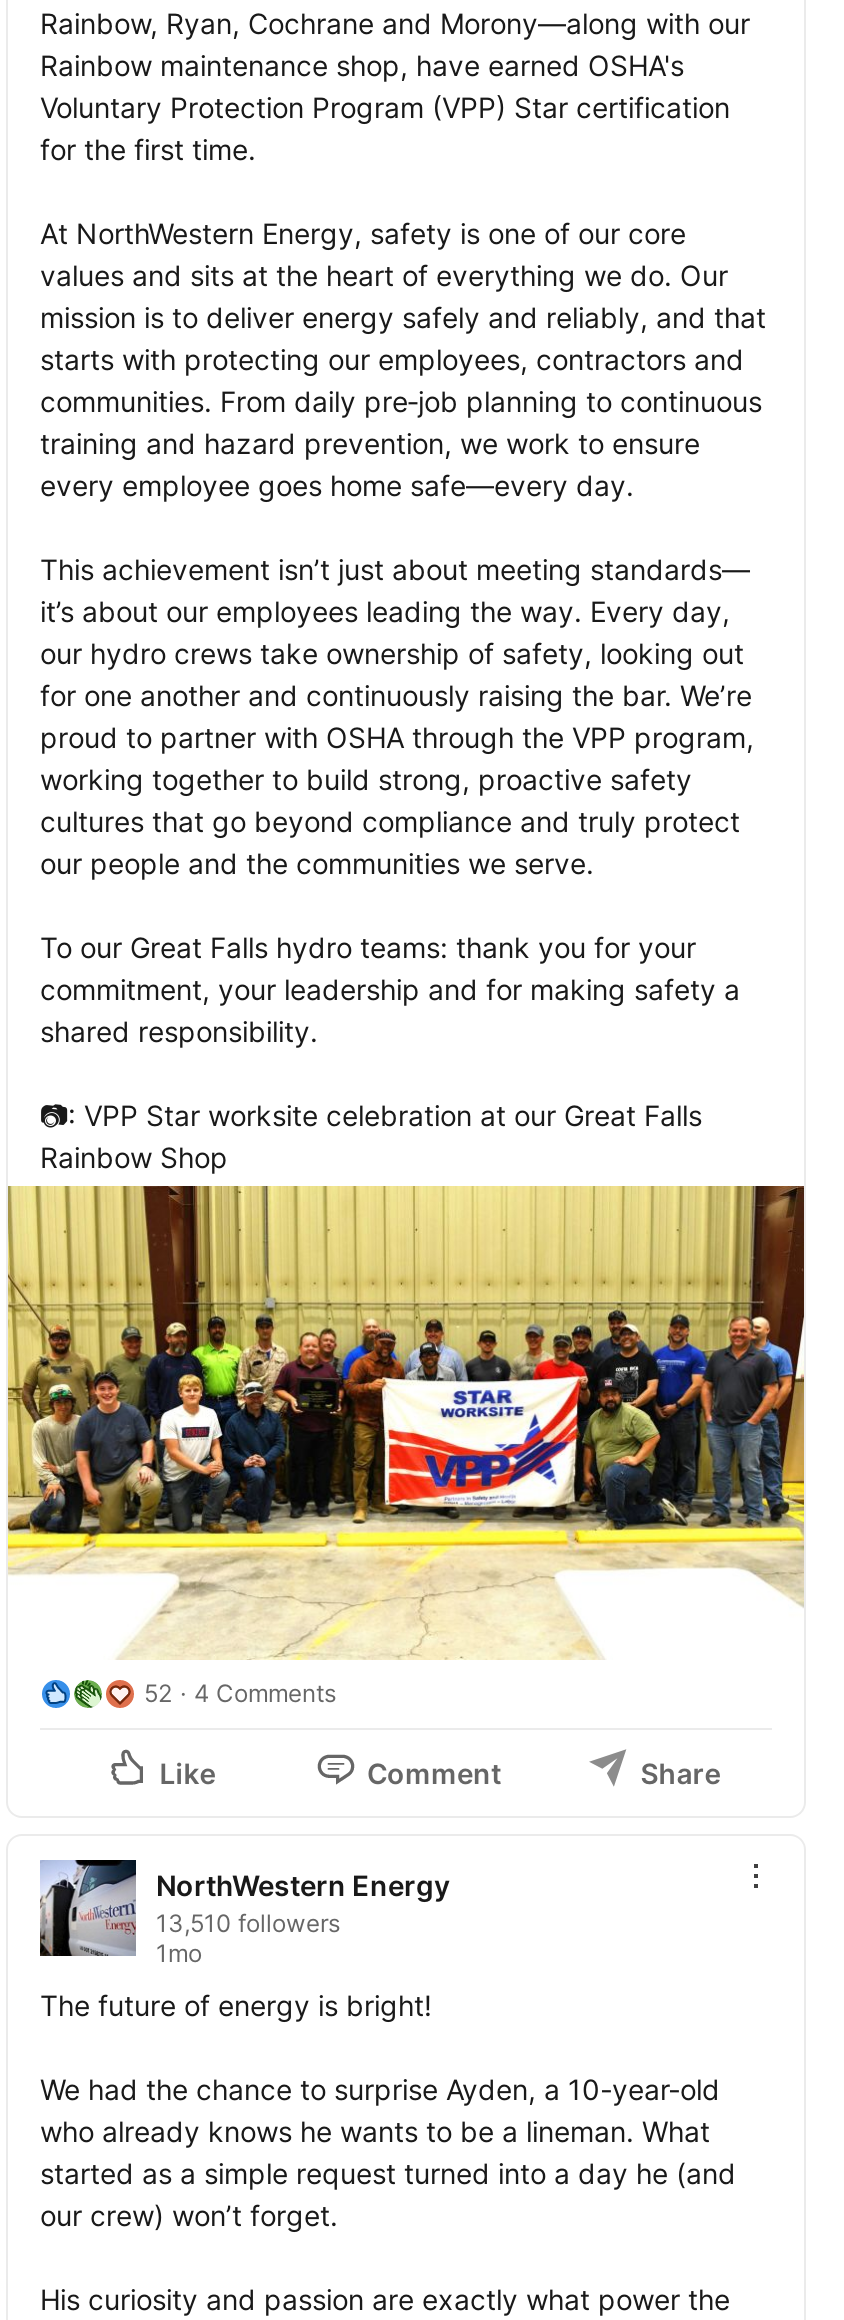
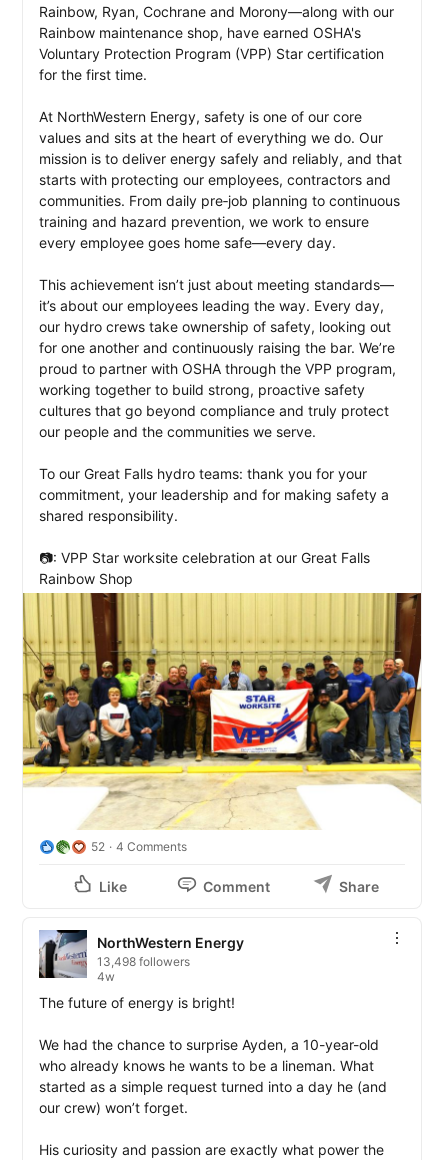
- 13,510 followers
- 1mo
+ 13,498 followers
+ 4w
